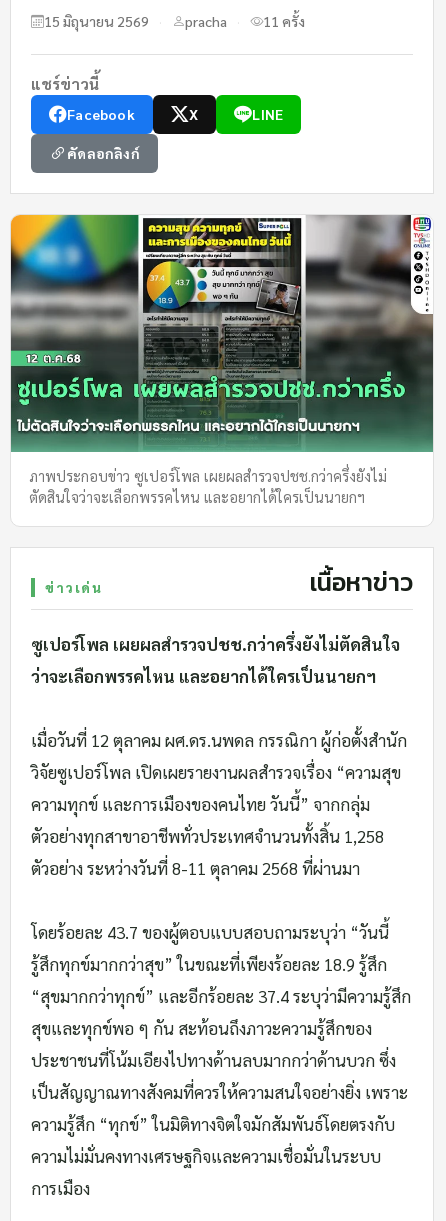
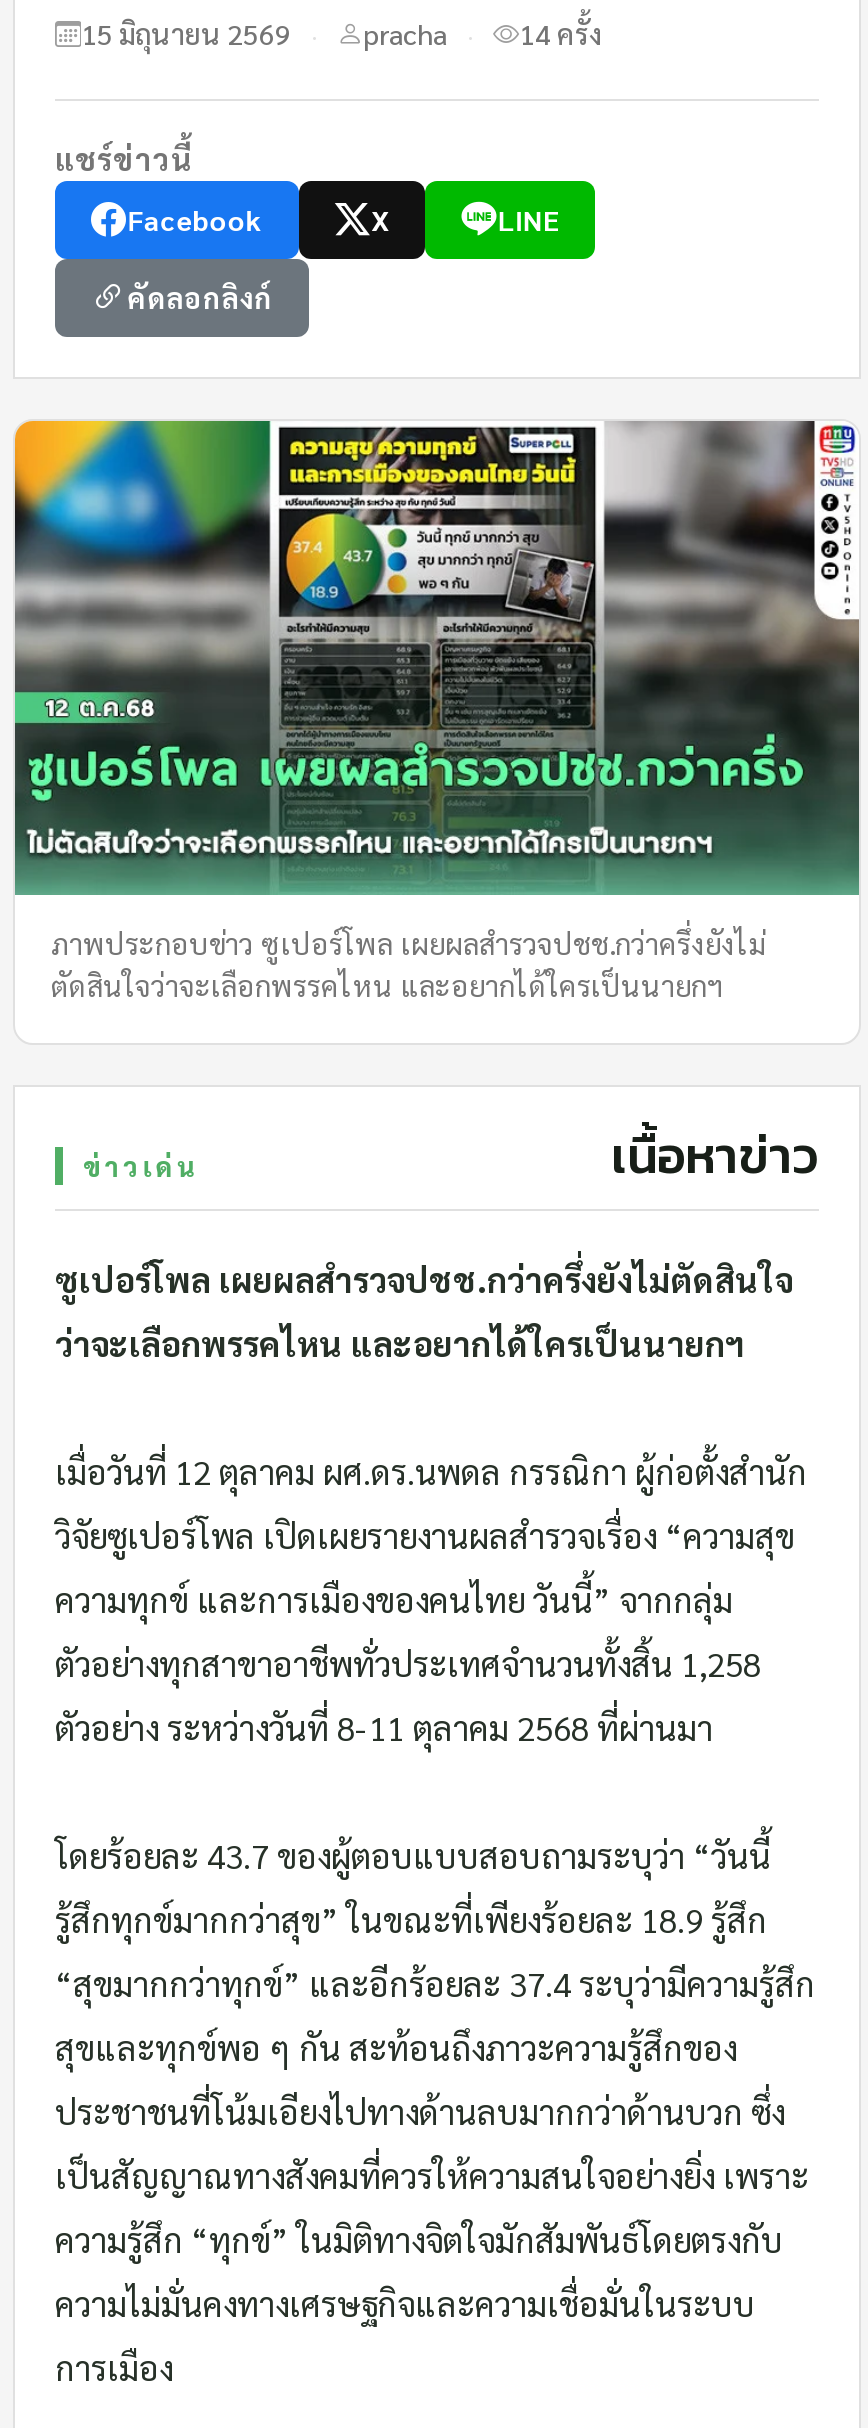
- 15 มิถุนายน 2569 · pracha · 11 ครั้ง
+ 15 มิถุนายน 2569 · pracha · 14 ครั้ง
